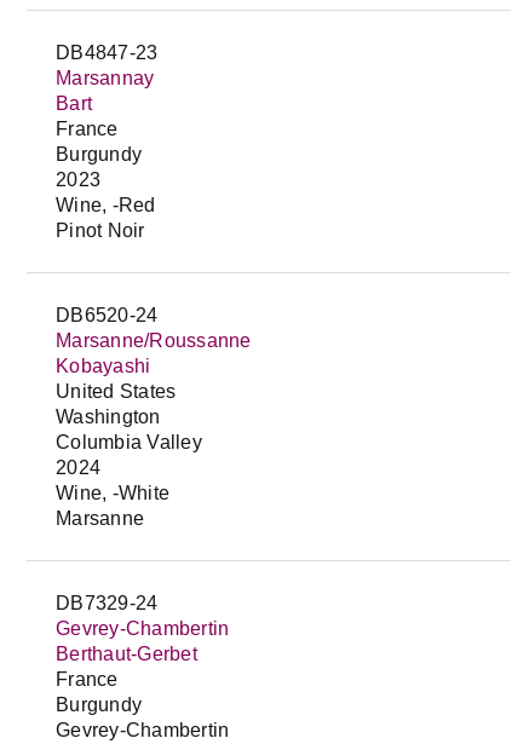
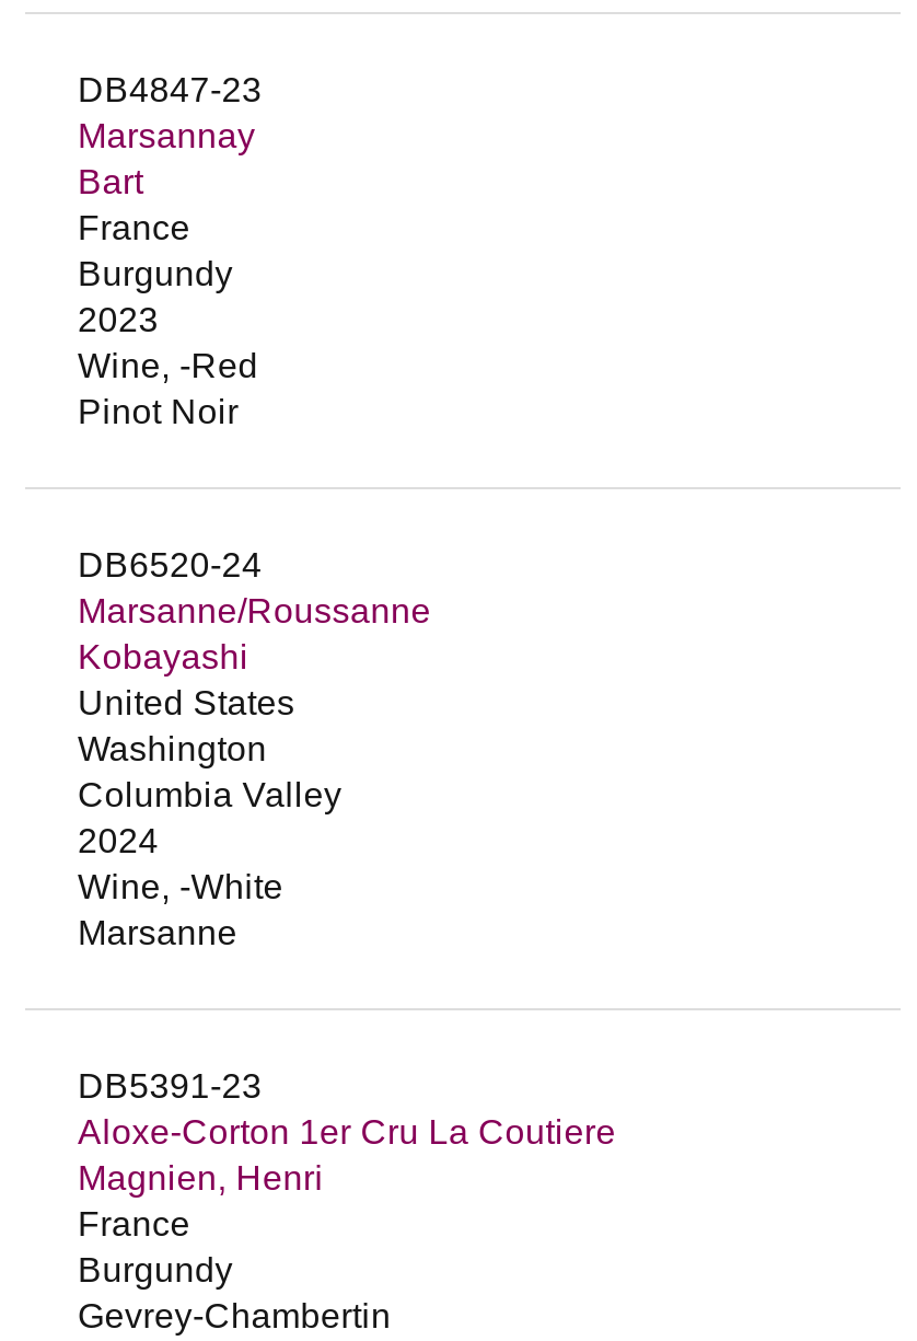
- DB7329-24
- Gevrey-Chambertin
- Berthaut-Gerbet
+ DB5391-23
+ Aloxe-Corton 1er Cru La Coutiere
+ Magnien, Henri
